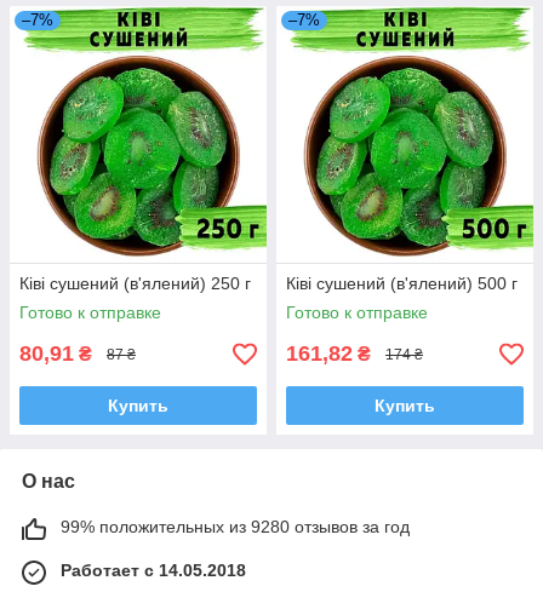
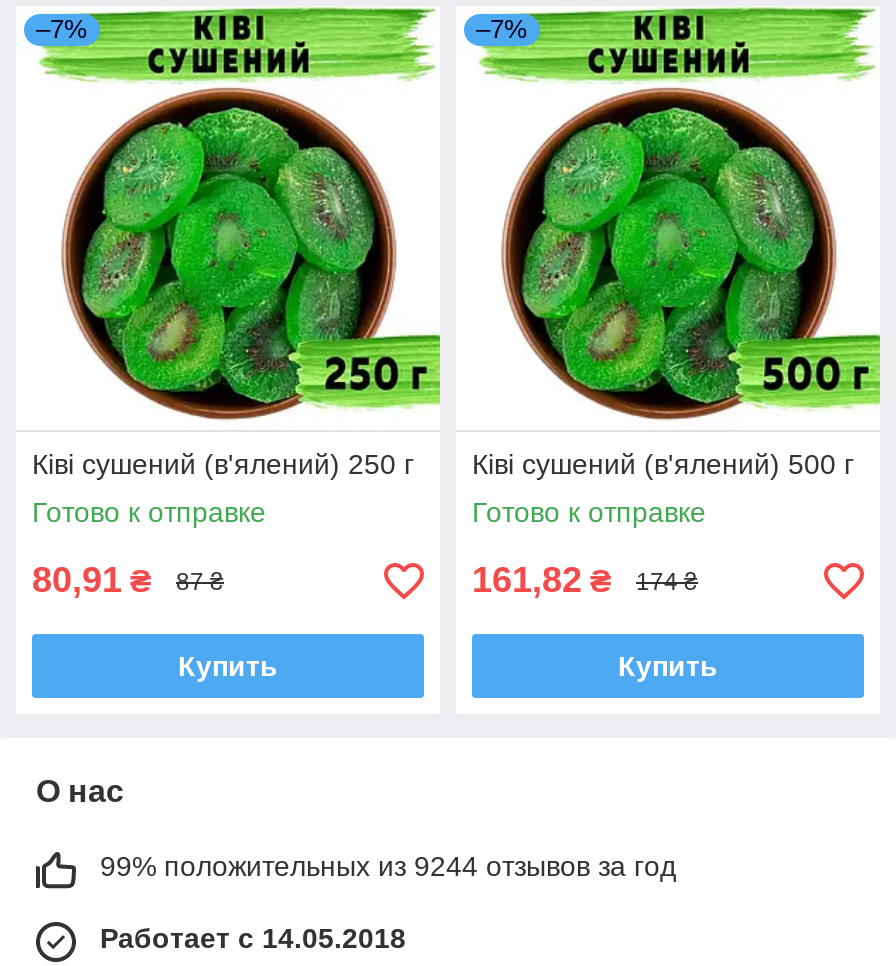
- 99% положительных из 9280 отзывов за год
+ 99% положительных из 9244 отзывов за год
